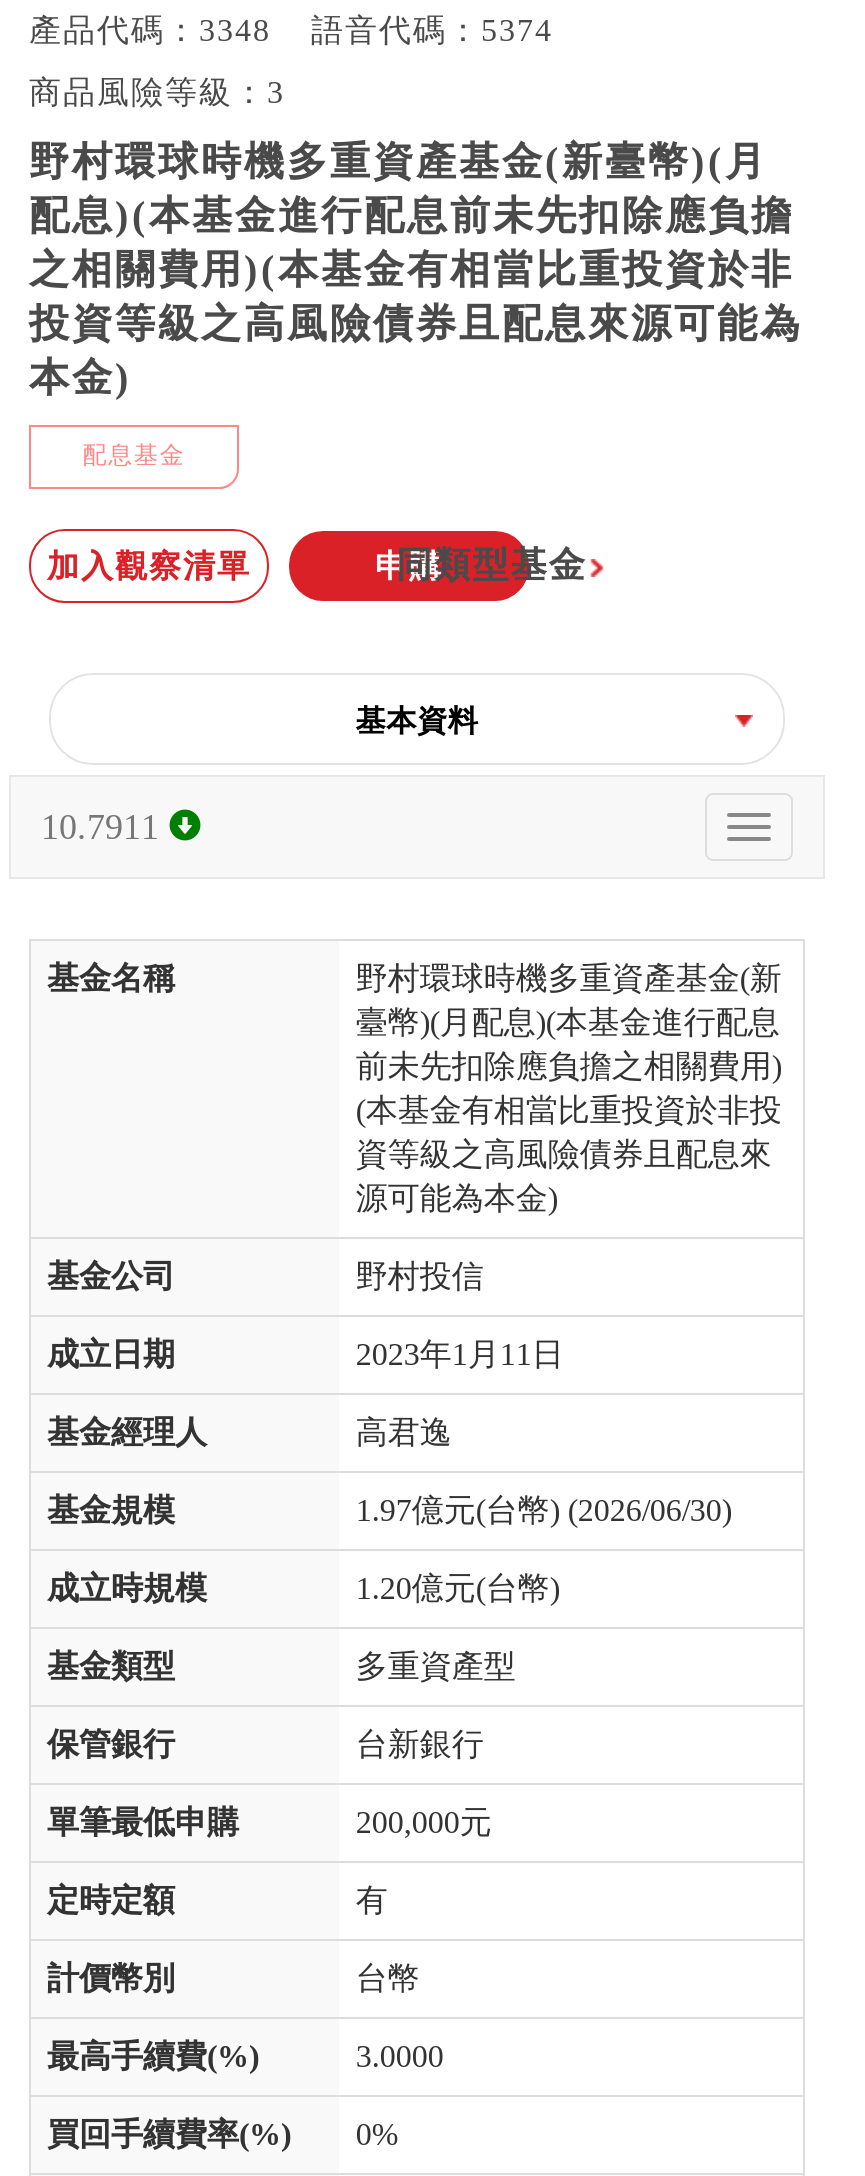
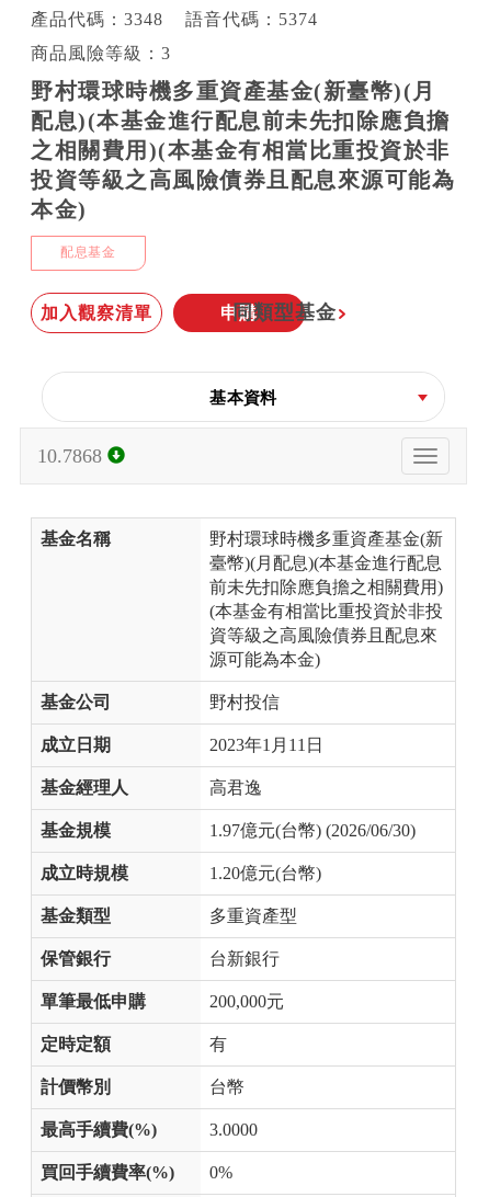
- 10.7911
+ 10.7868
